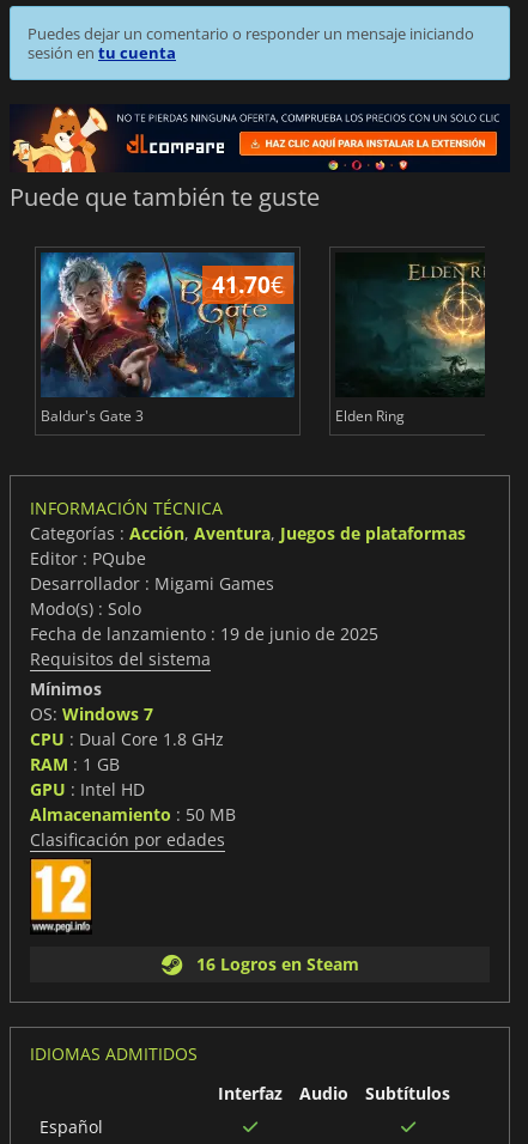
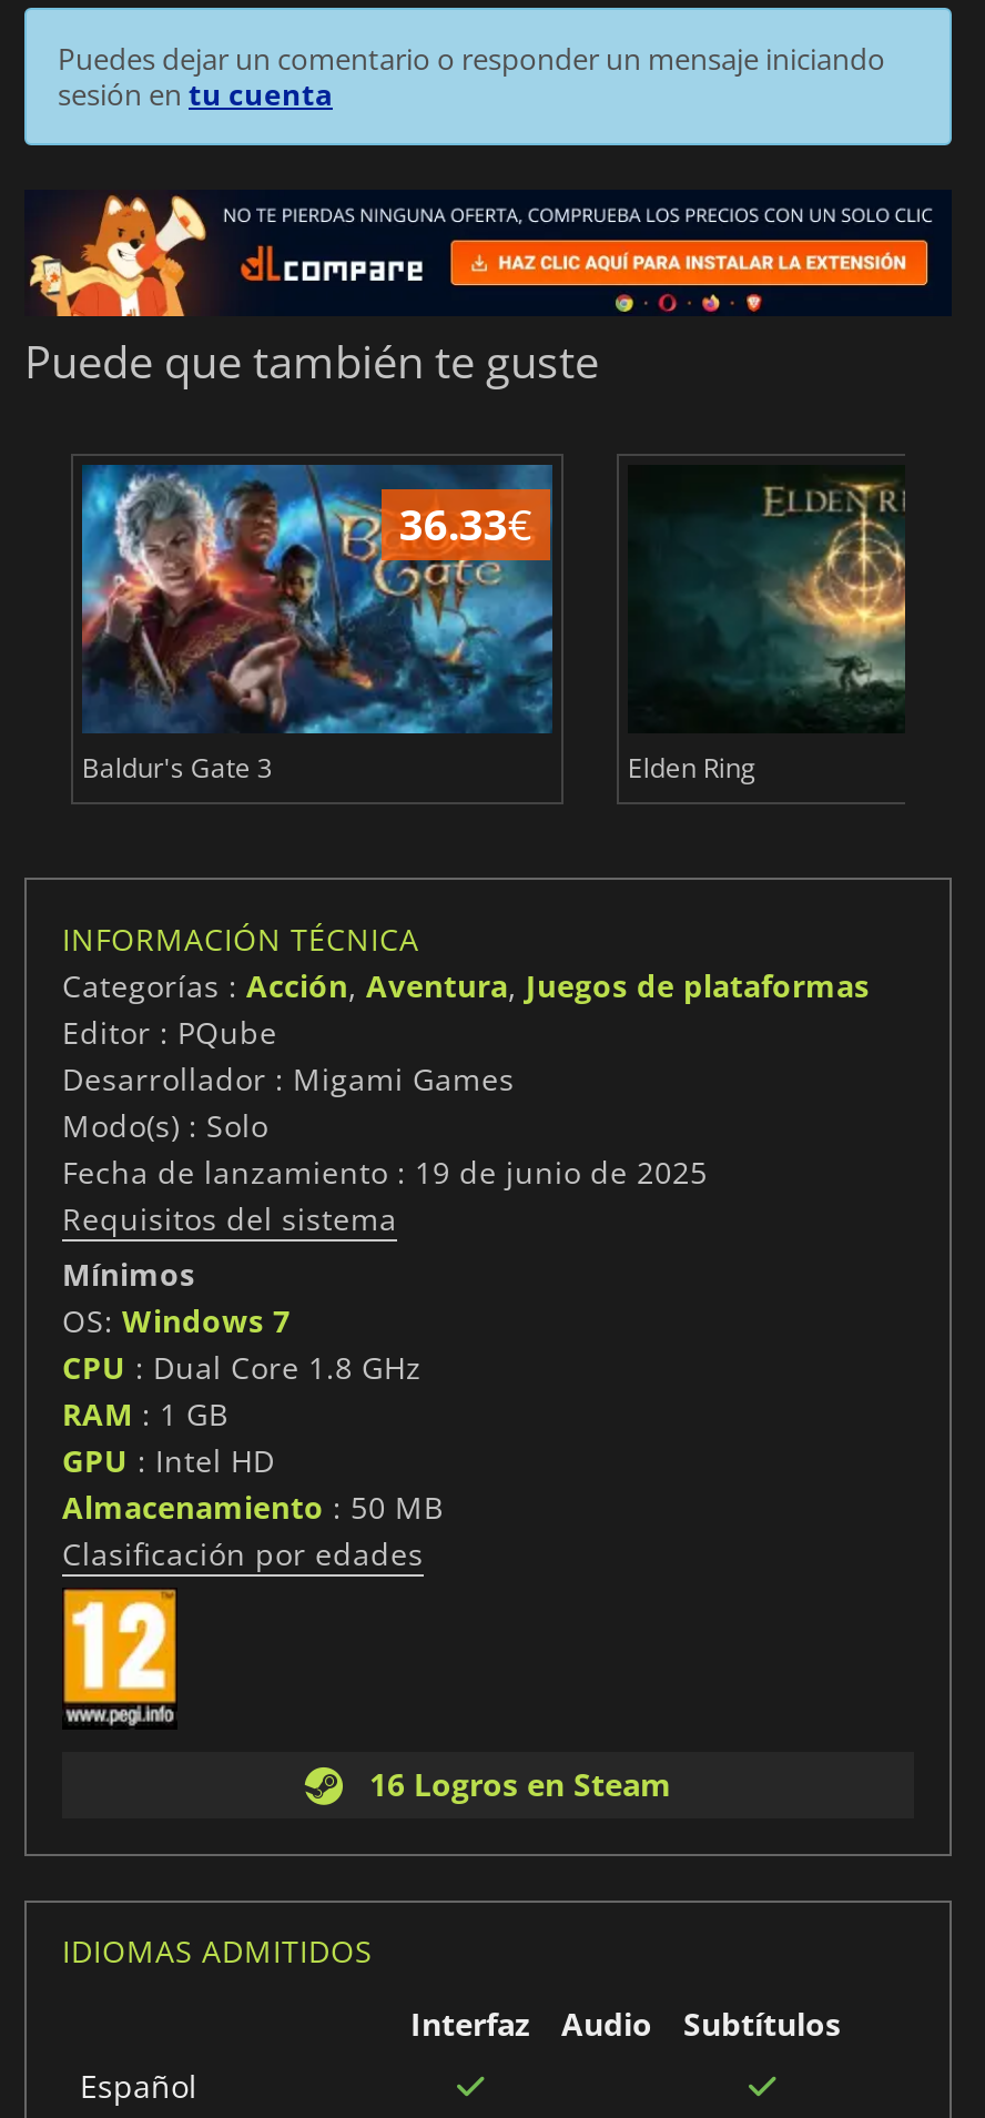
- 41.70€
+ 36.33€
